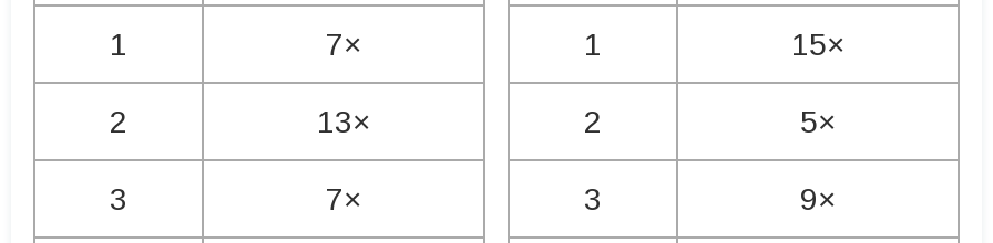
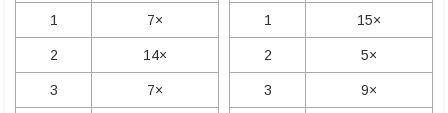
- 13×
+ 14×
